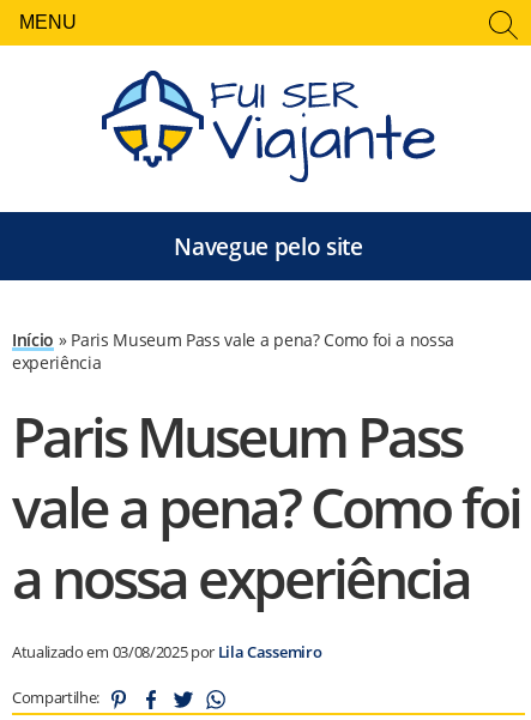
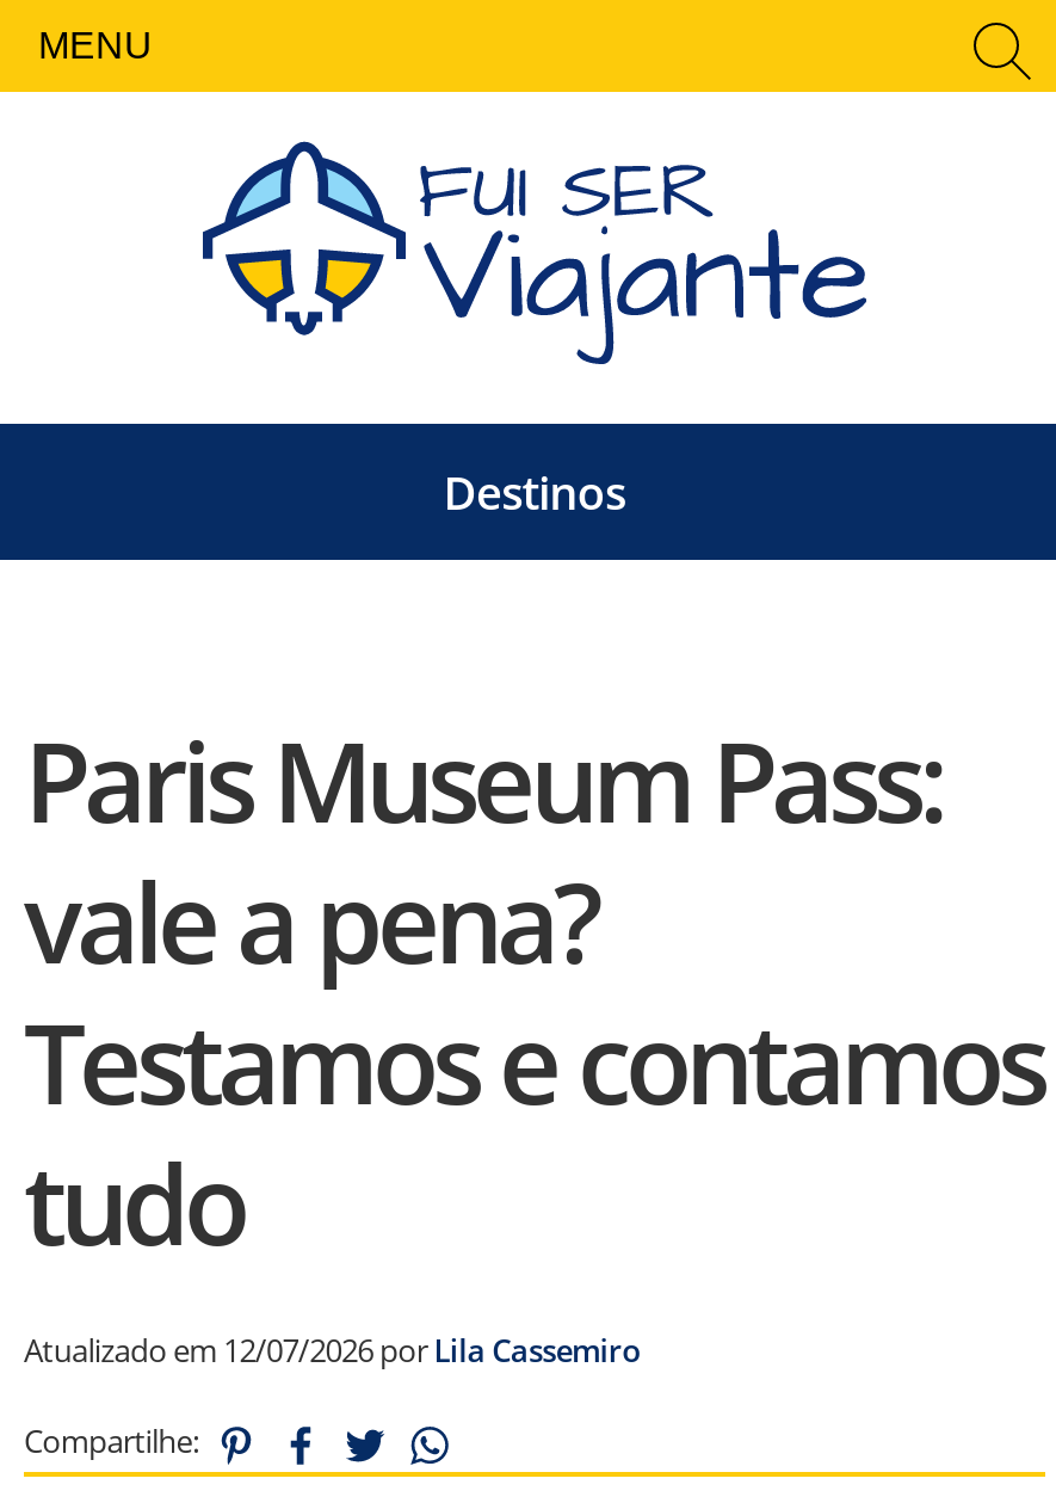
- Navegue pelo site
+ Destinos

- Início» Paris Museum Pass vale a pena? Como foi a nossa
- experiência
- Paris Museum Pass
- vale a pena? Como foi
- a nossa experiência
- Atualizado em 03/08/2025 por Lila Cassemiro
+ Paris Museum Pass:
+ vale a pena?
+ Testamos e contamos
+ tudo
+ Atualizado em 12/07/2026 por Lila Cassemiro
